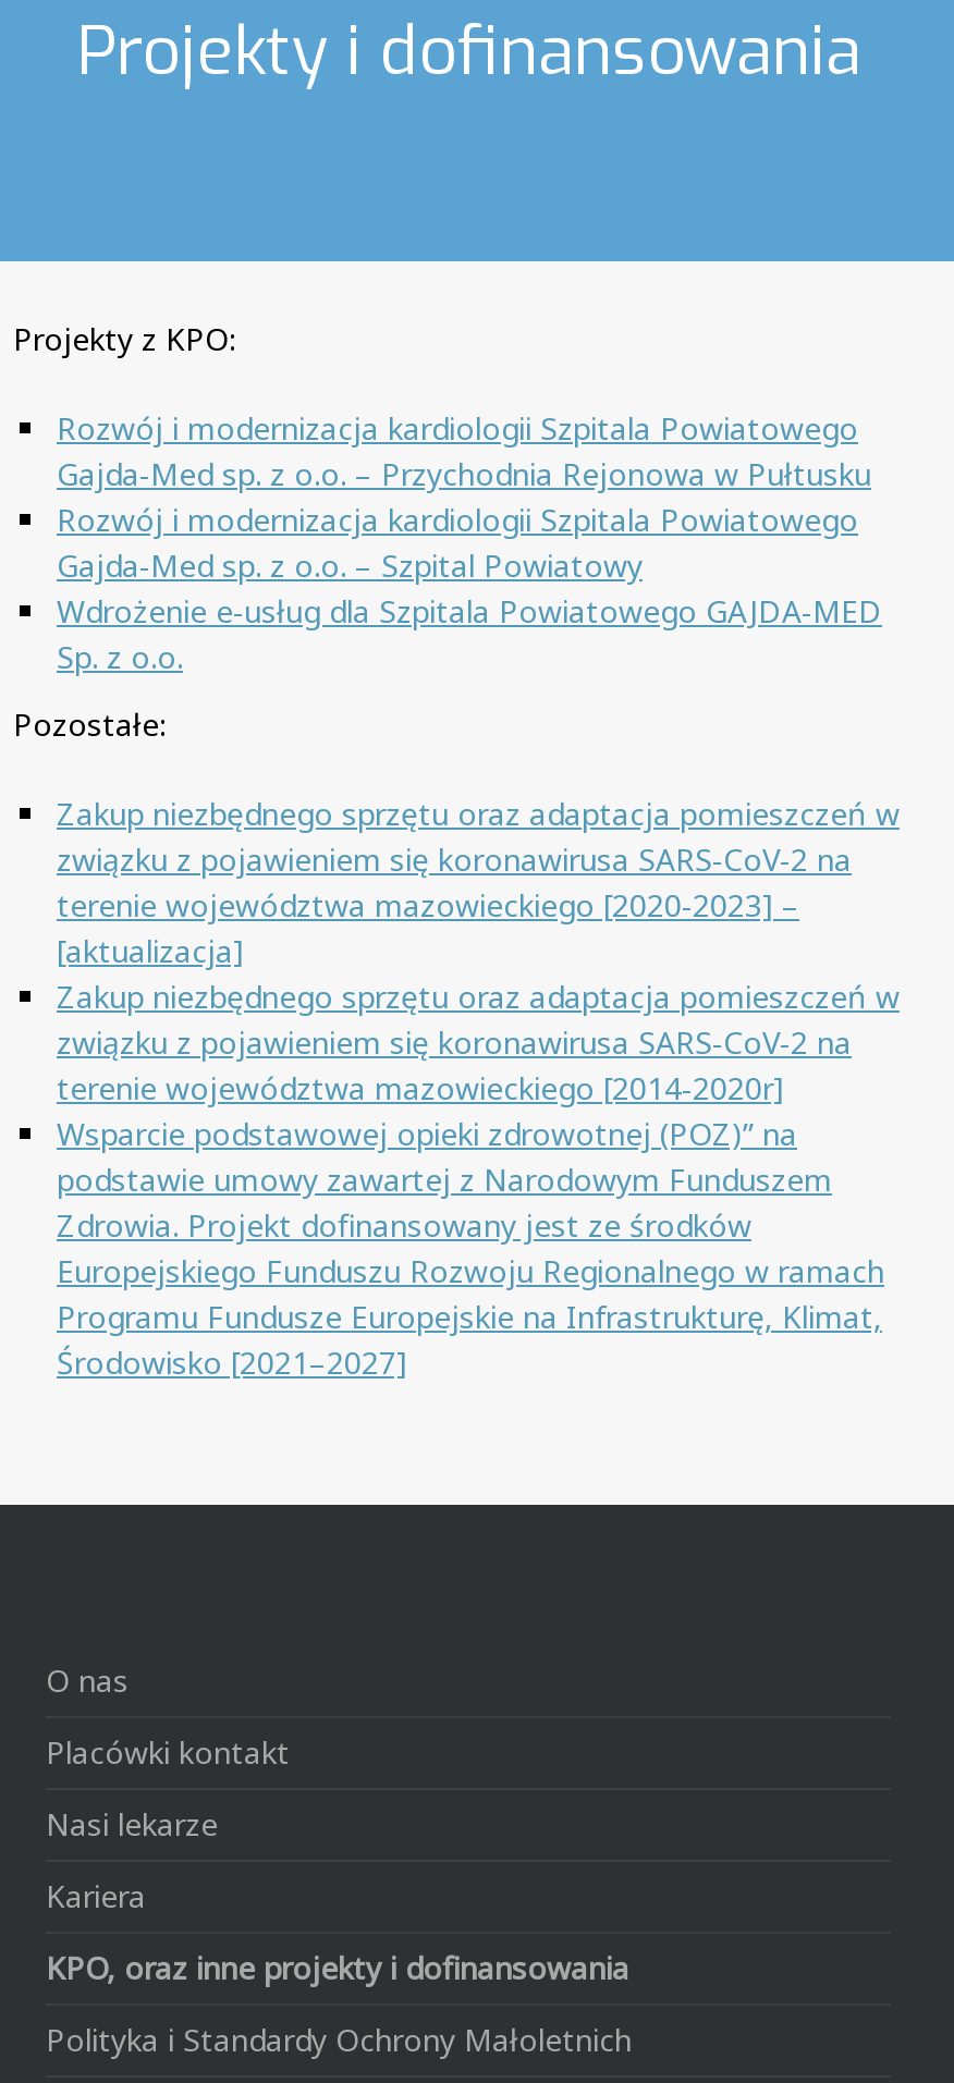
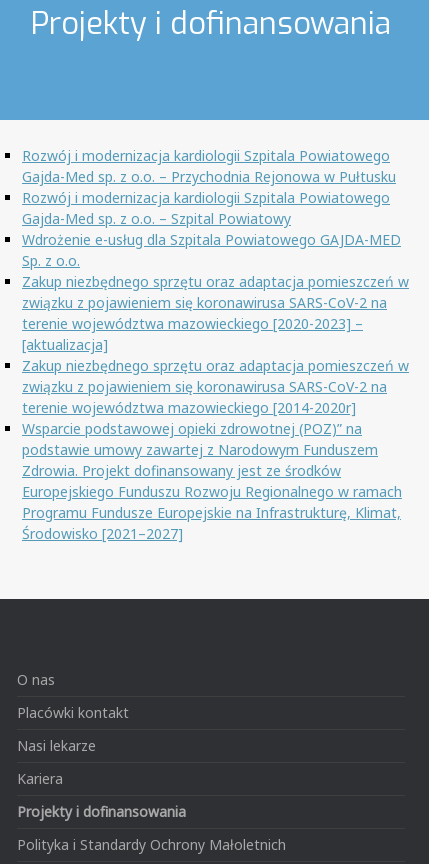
- Projekty z KPO:

- Pozostałe:

- KPO, oraz inne projekty i dofinansowania
+ Projekty i dofinansowania
